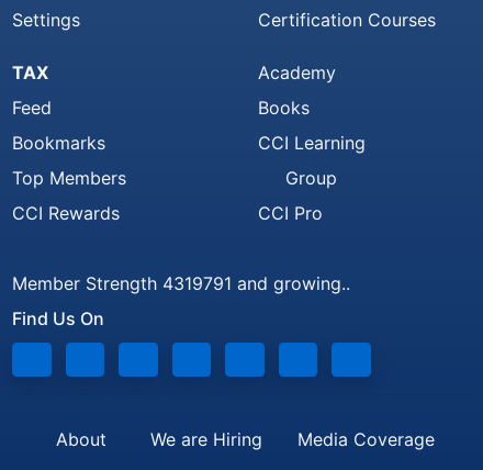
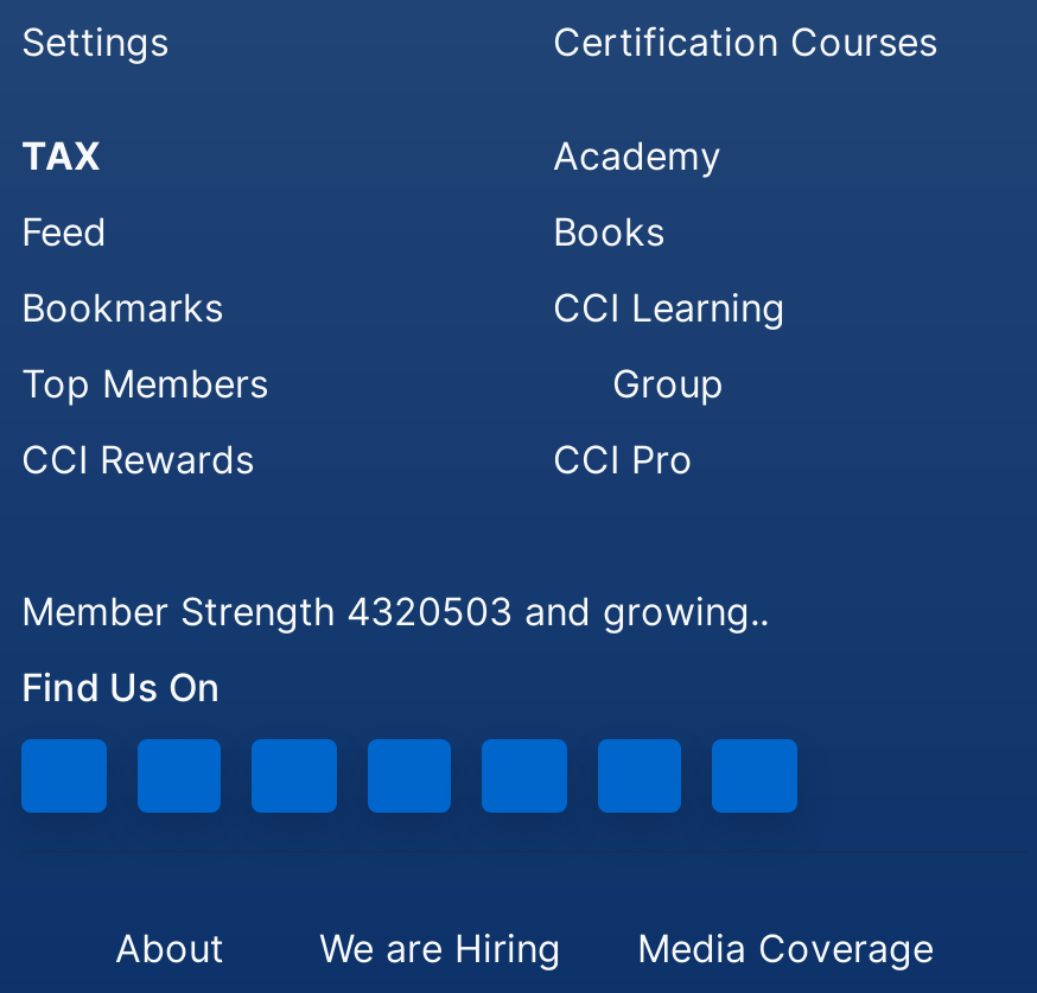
- Member Strength 4319791 and growing..
+ Member Strength 4320503 and growing..
